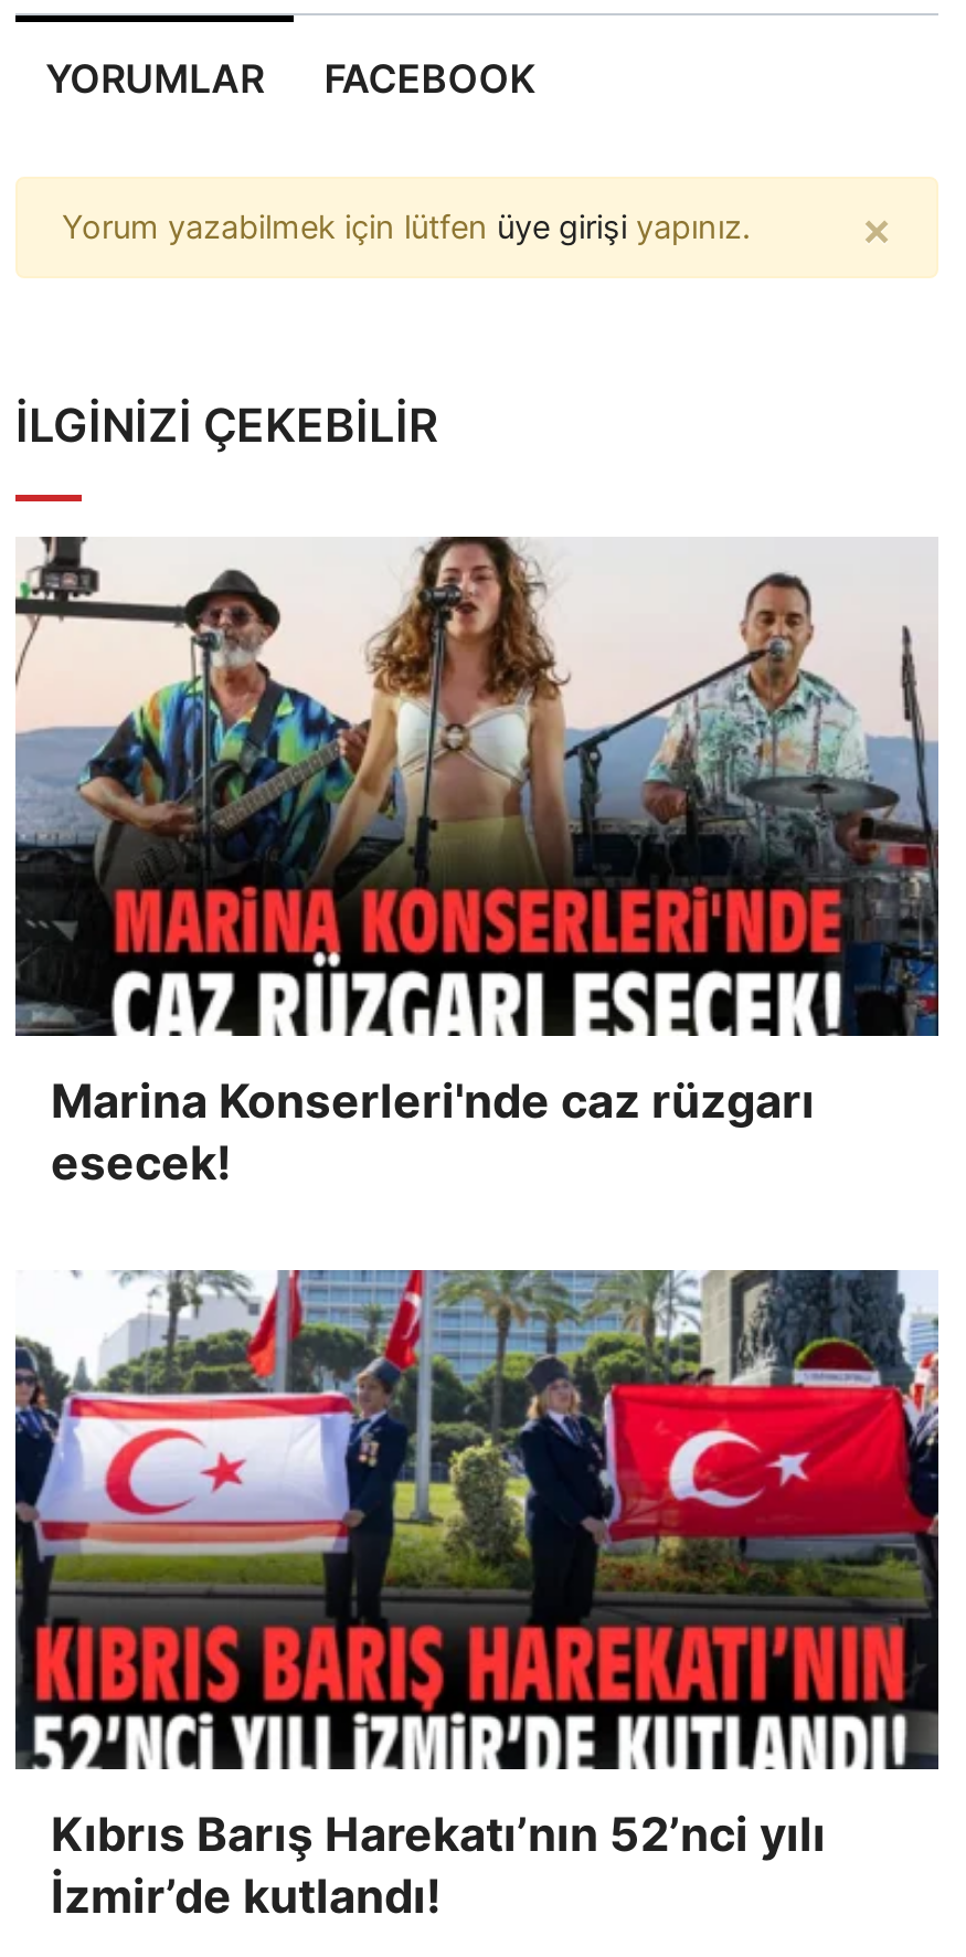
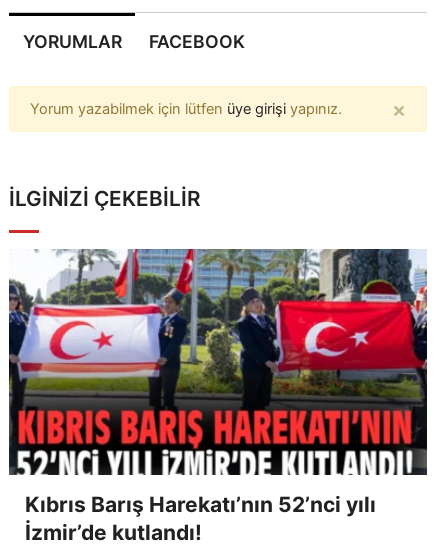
- [image]
- Marina Konserleri'nde caz rüzgarı
- esecek!
